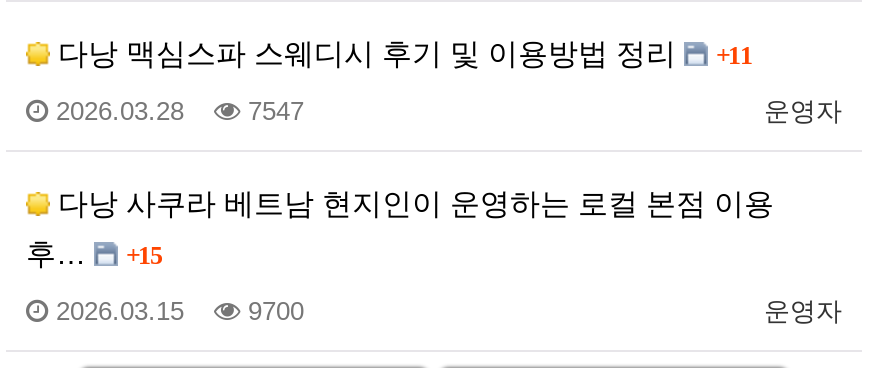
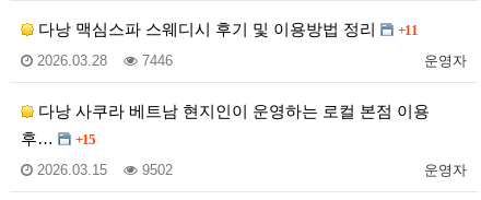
- 7547
+ 7446

- 9700
+ 9502
